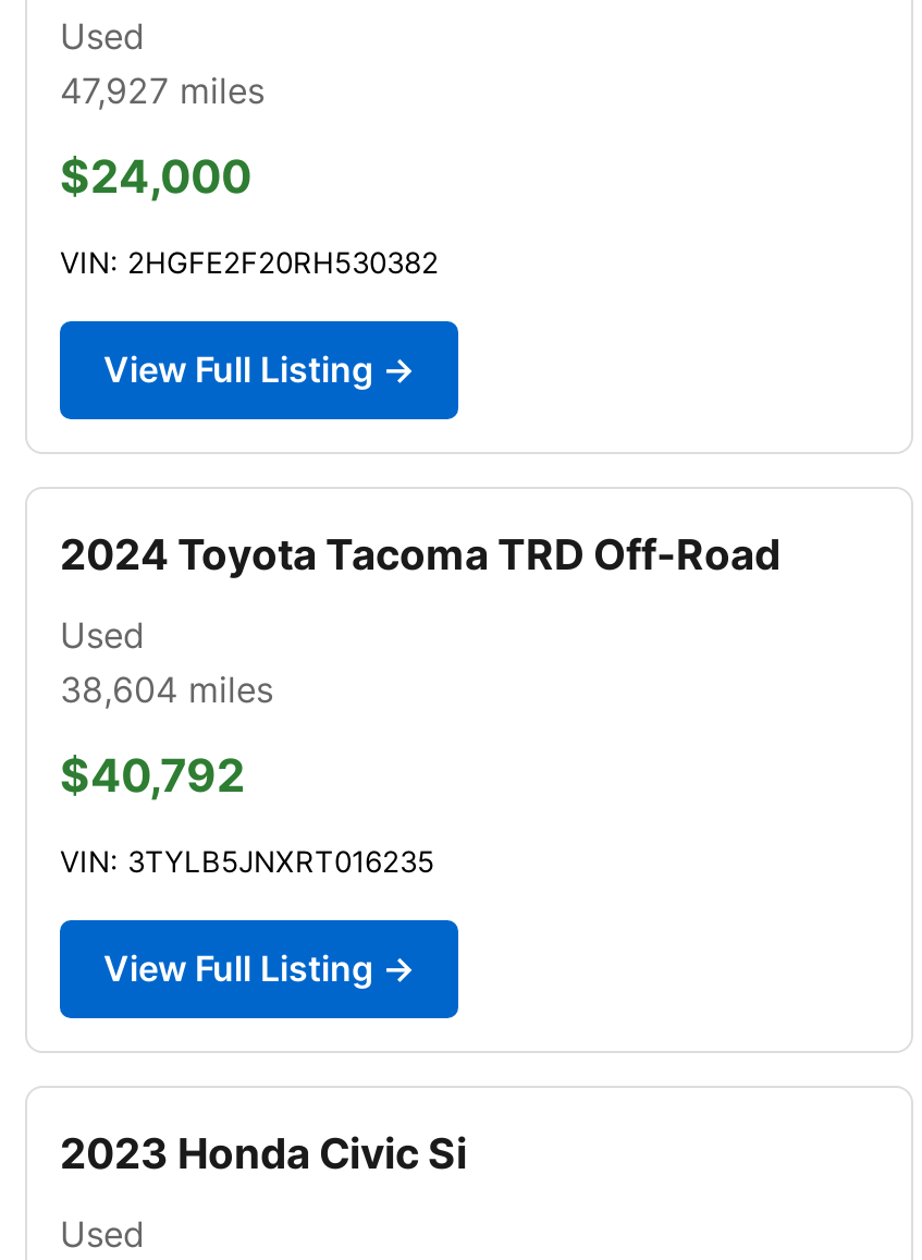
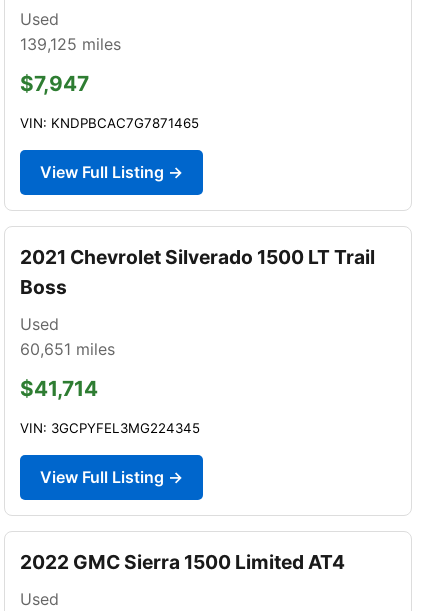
- 47,927 miles
+ 139,125 miles

- $24,000
+ $7,947

- VIN: 2HGFE2F20RH530382
+ VIN: KNDPBCAC7G7871465

- 2024 Toyota Tacoma TRD Off-Road
+ 2021 Chevrolet Silverado 1500 LT Trail
+ Boss

- 38,604 miles
+ 60,651 miles

- $40,792
+ $41,714

- VIN: 3TYLB5JNXRT016235
+ VIN: 3GCPYFEL3MG224345

- 2023 Honda Civic Si
+ 2022 GMC Sierra 1500 Limited AT4
